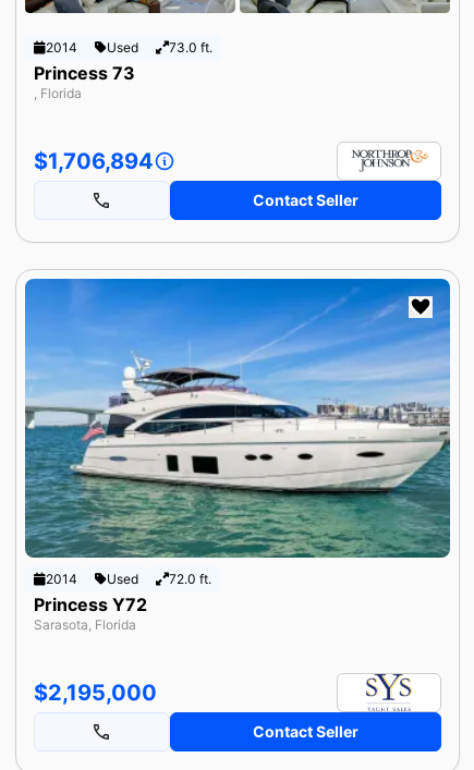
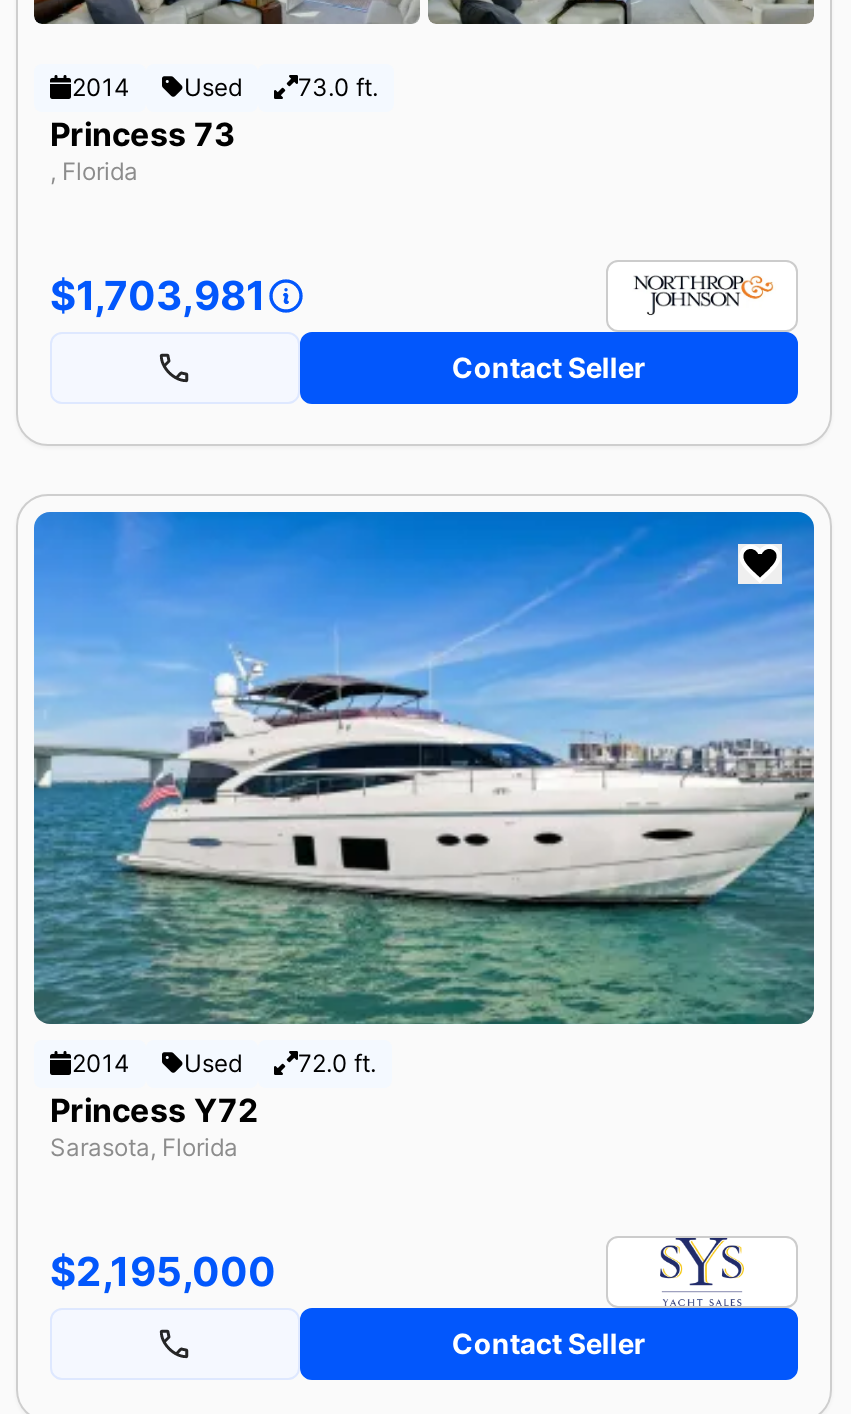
- $1,706,894
+ $1,703,981
